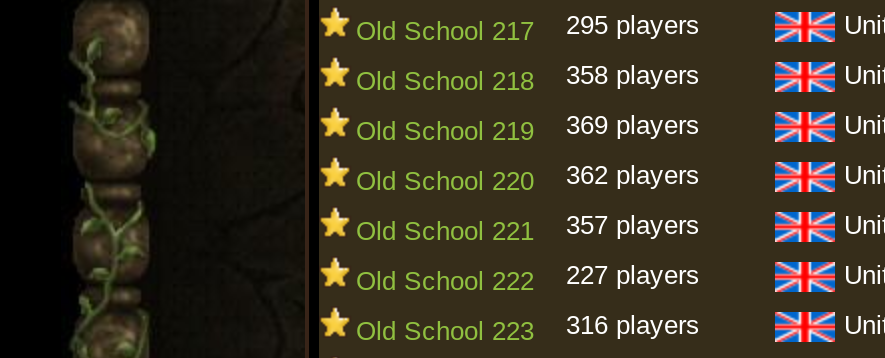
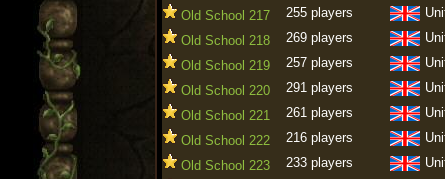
- Old School 217 295 players
+ Old School 217 255 players

- Old School 218 358 players
+ Old School 218 269 players

- Old School 219 369 players
+ Old School 219 257 players

- Old School 220 362 players
+ Old School 220 291 players

- Old School 221 357 players
+ Old School 221 261 players

- Old School 222 227 players
+ Old School 222 216 players

- Old School 223 316 players
+ Old School 223 233 players
